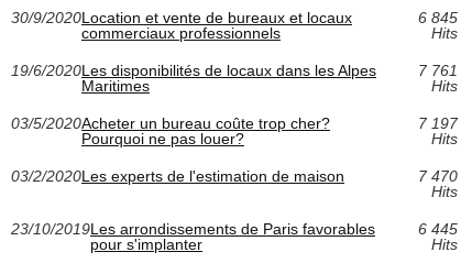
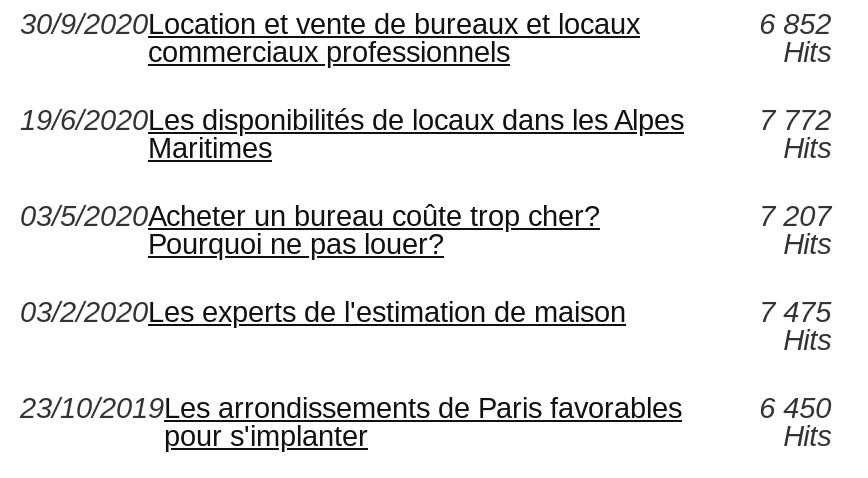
- 6 845
+ 6 852

- 7 761
+ 7 772

- 7 197
+ 7 207

- 7 470
+ 7 475

- 6 445
+ 6 450
